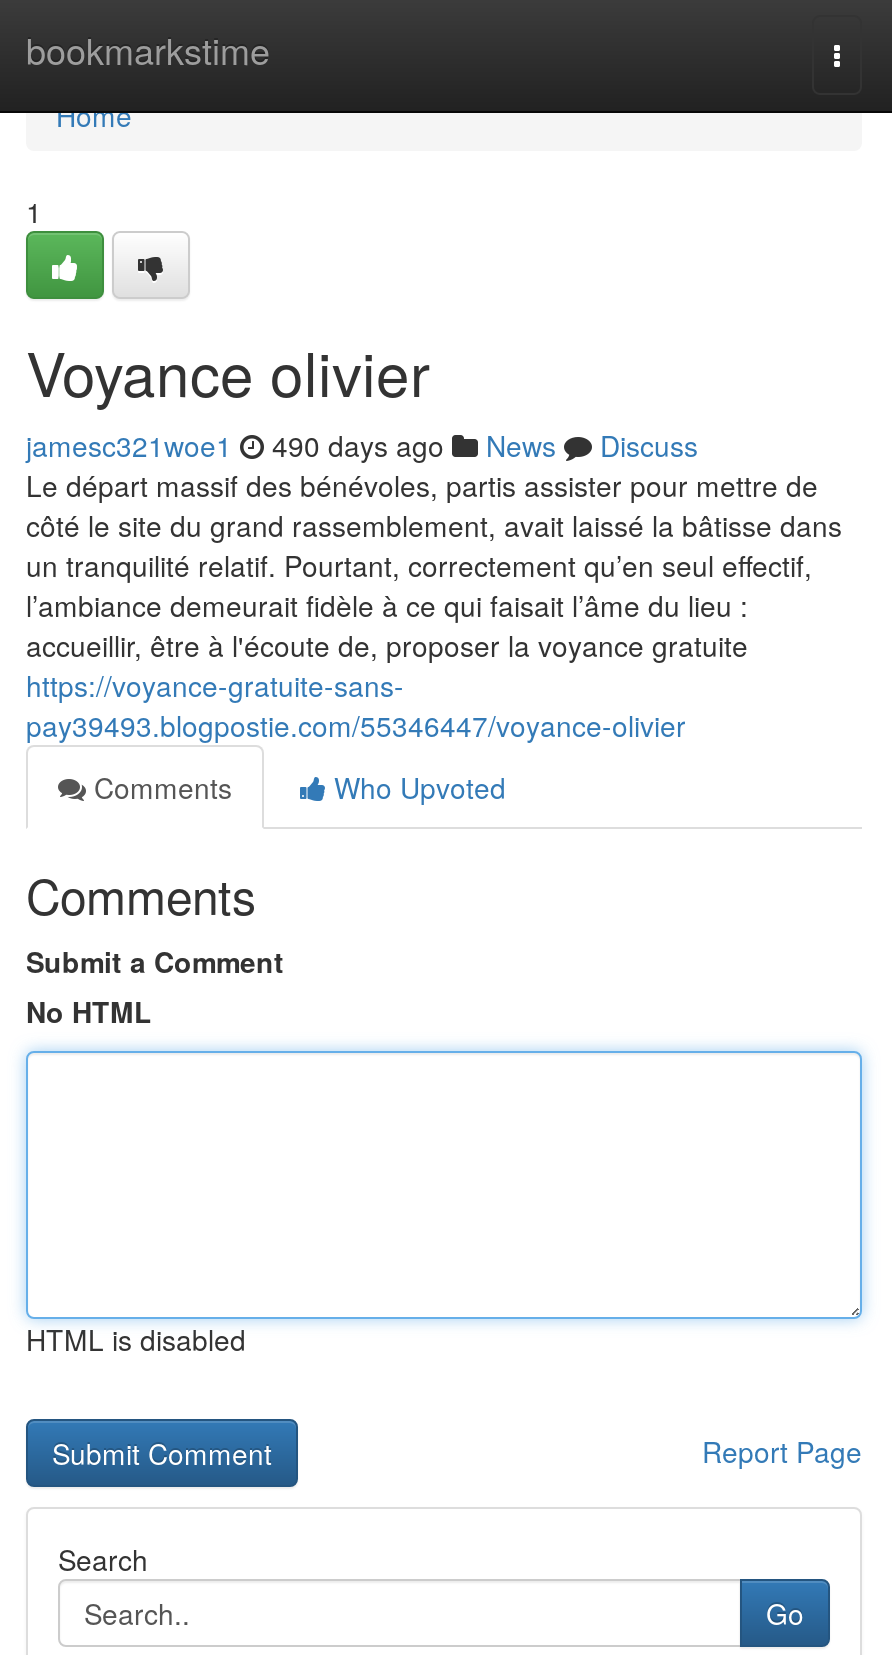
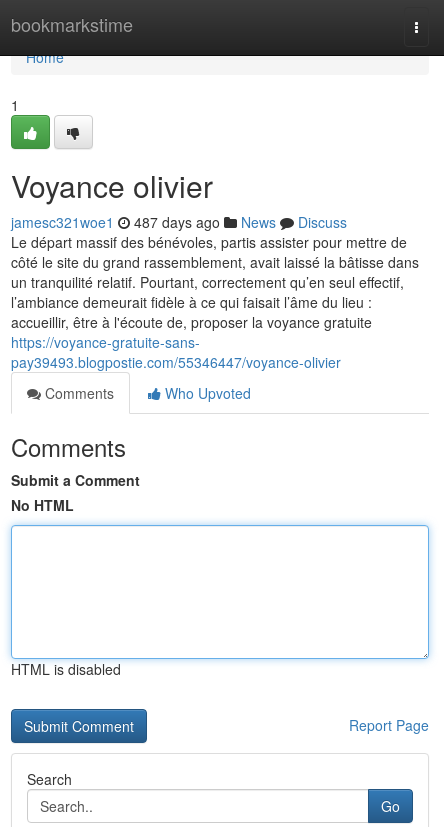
- jamesc321woe1 490 days ago News Discuss
+ jamesc321woe1 487 days ago News Discuss
